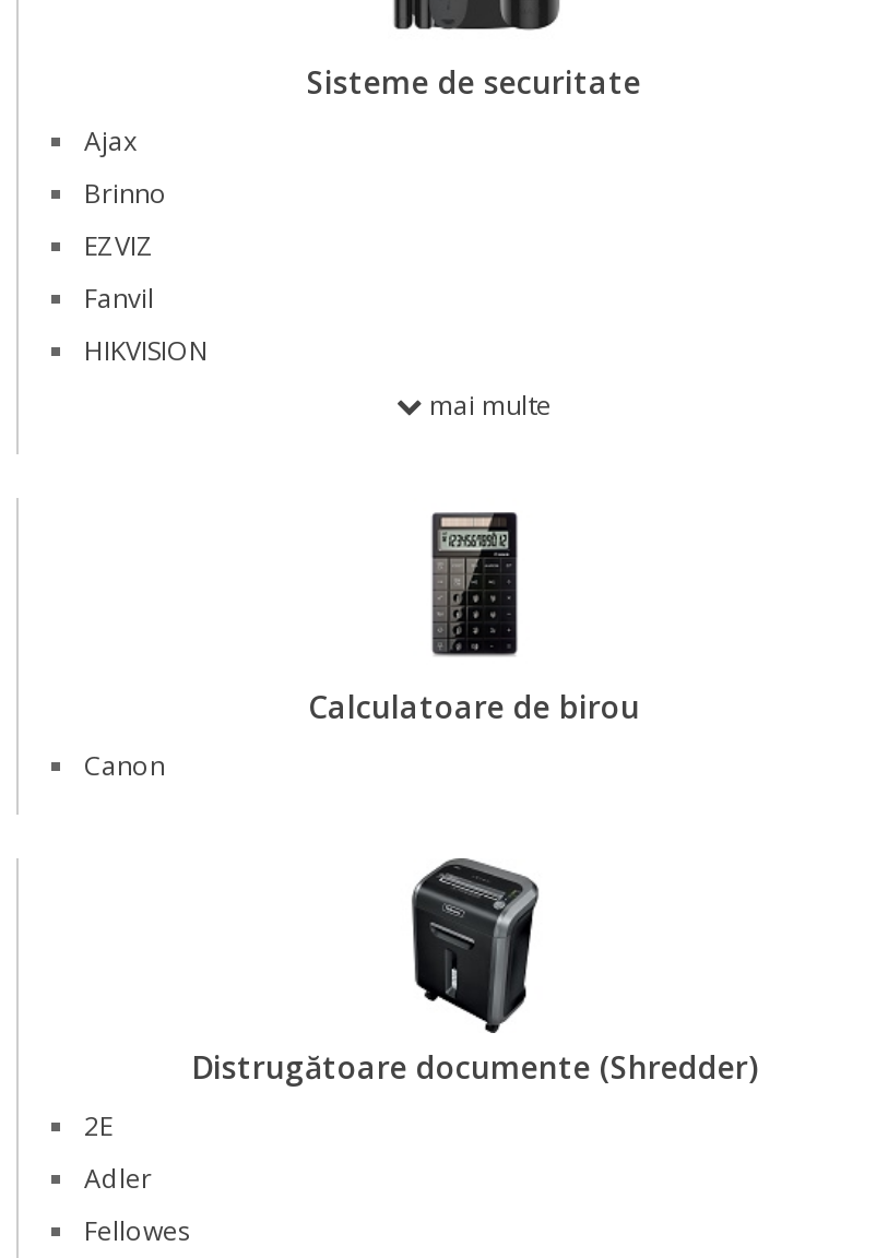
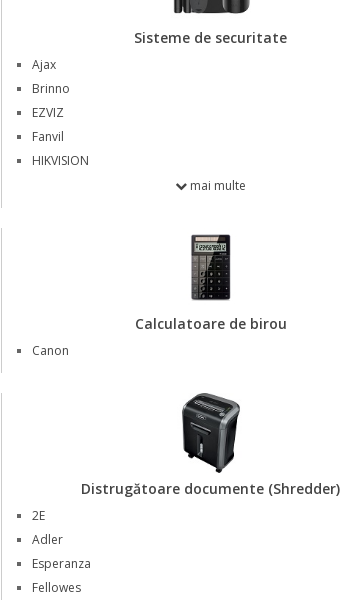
+ Esperanza
